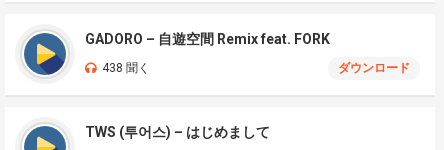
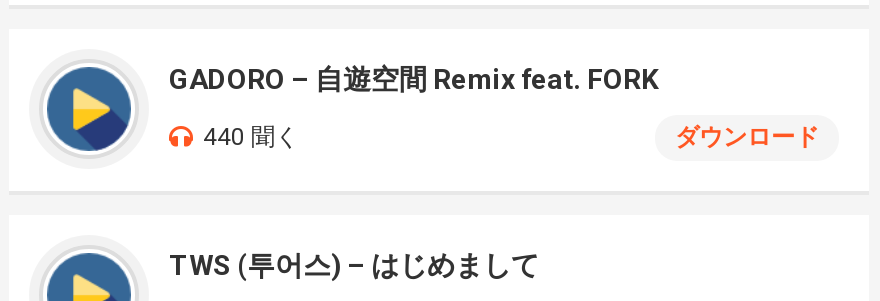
- 438 聞く
+ 440 聞く
